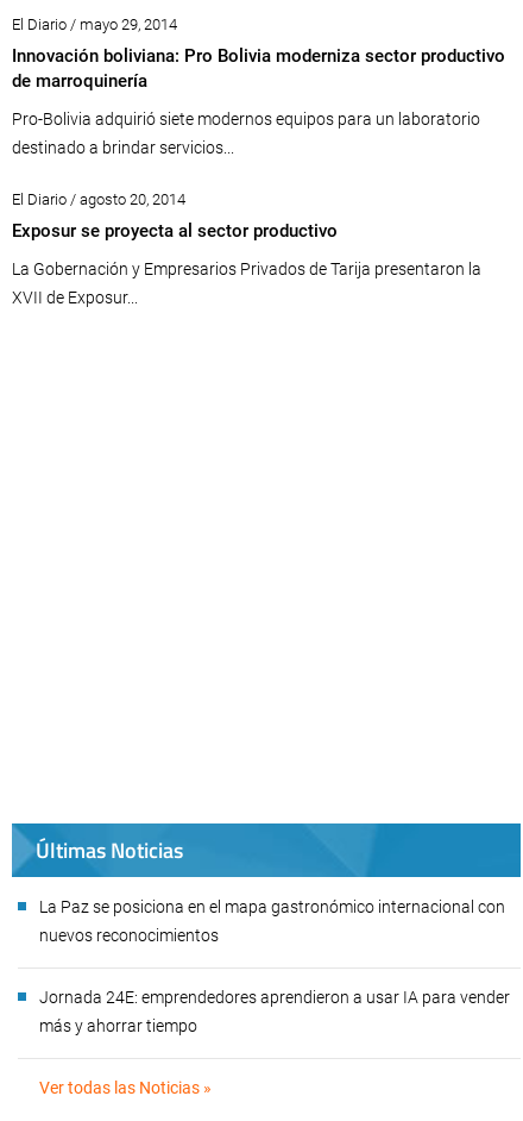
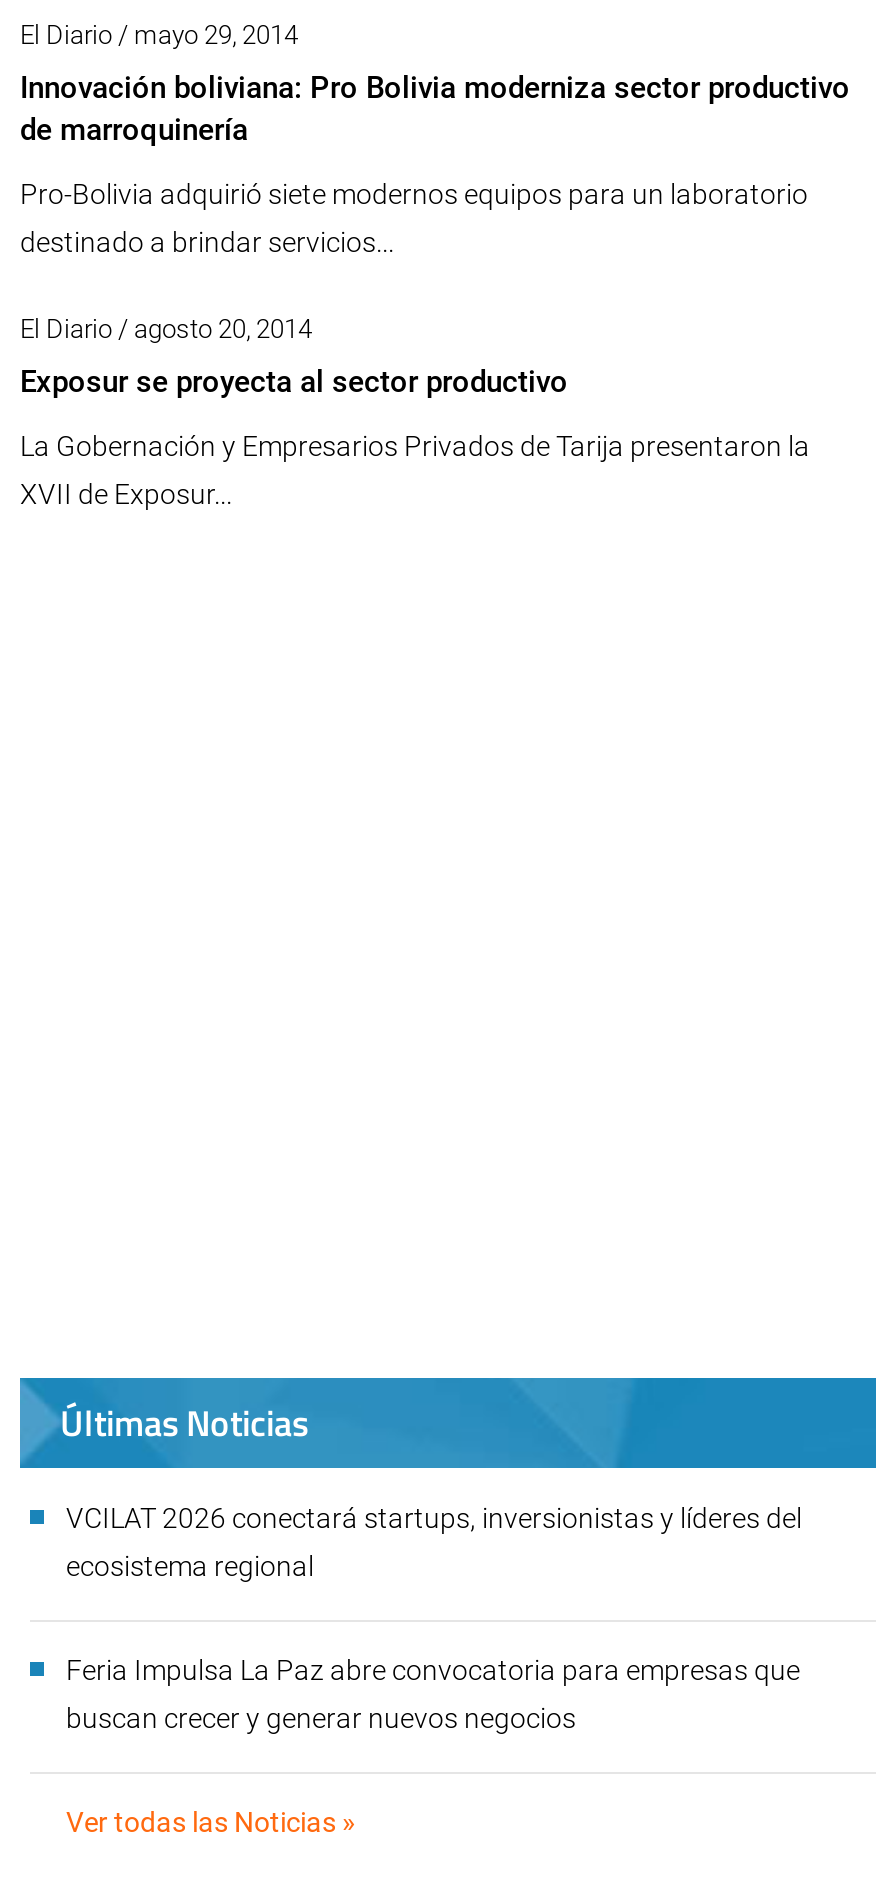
- La Paz se posiciona en el mapa gastronómico internacional con
+ VCILAT 2026 conectará startups, inversionistas y líderes del

- nuevos reconocimientos
+ ecosistema regional

- Jornada 24E: emprendedores aprendieron a usar IA para vender
+ Feria Impulsa La Paz abre convocatoria para empresas que

- más y ahorrar tiempo
+ buscan crecer y generar nuevos negocios
